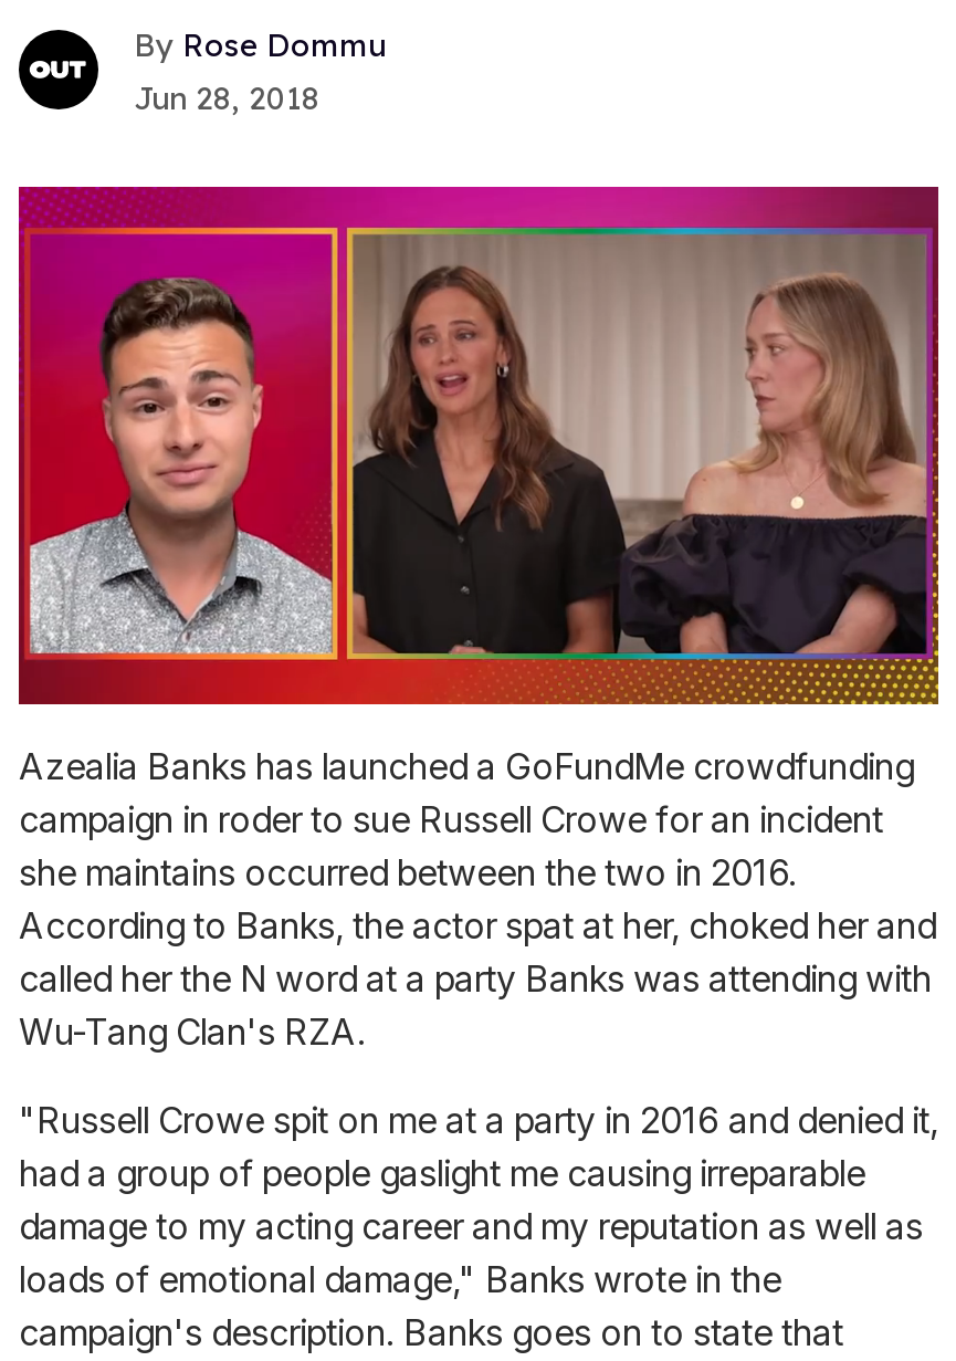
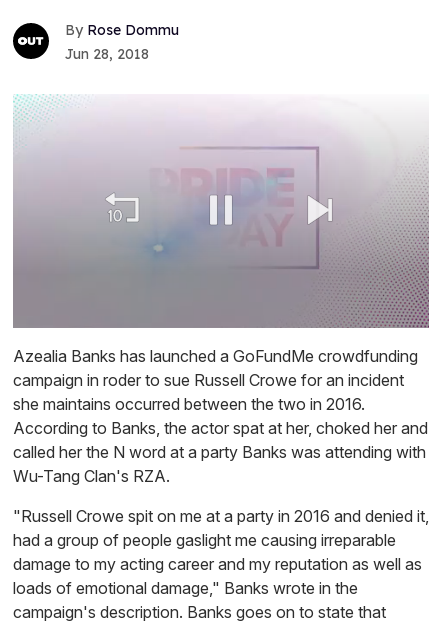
- [image]
+ [image]
